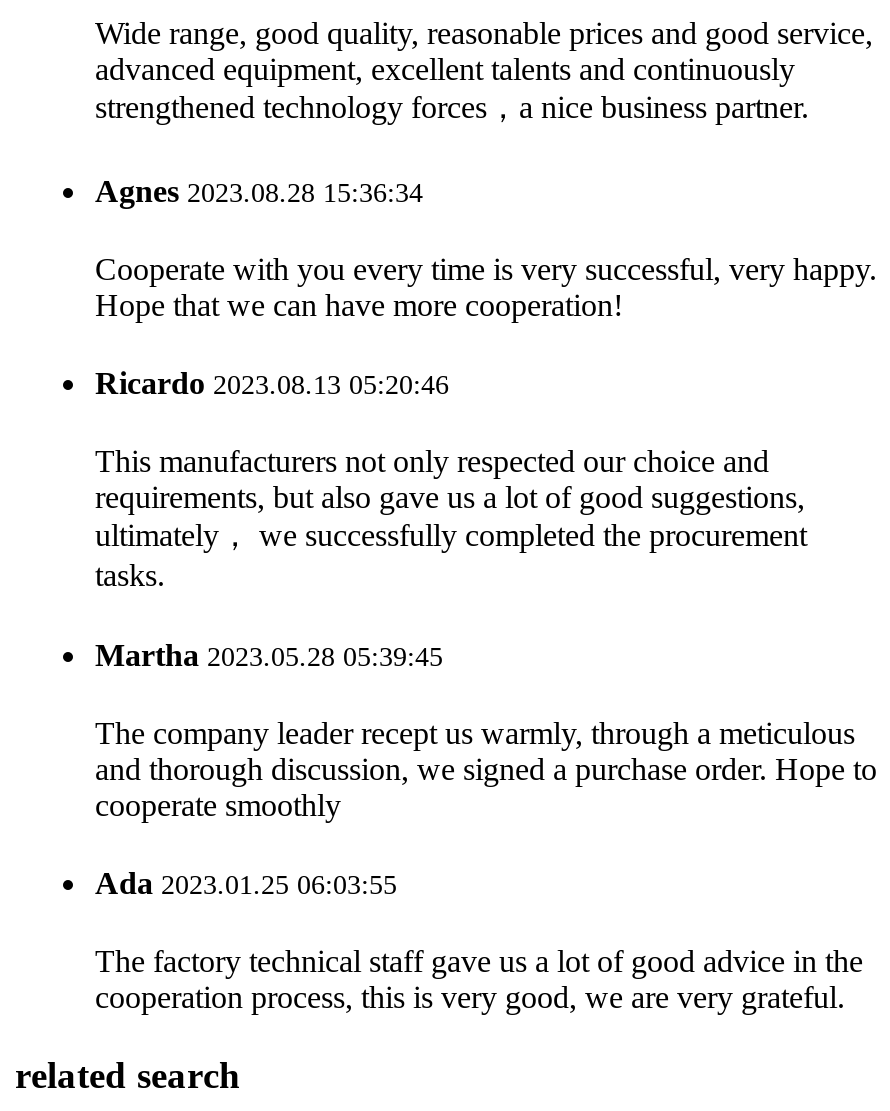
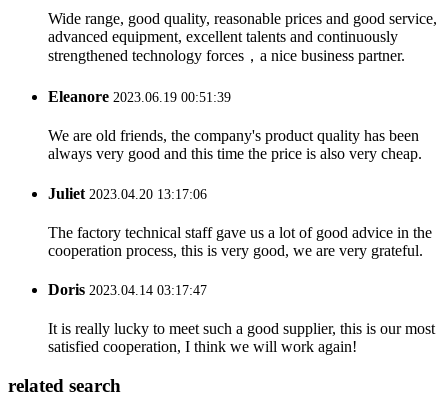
- Agnes 2023.08.28 15:36:34
- Cooperate with you every time is very successful, very happy.
- Hope that we can have more cooperation!
- Ricardo 2023.08.13 05:20:46
- This manufacturers not only respected our choice and
- requirements, but also gave us a lot of good suggestions,
- ultimately， we successfully completed the procurement
- tasks.
- Martha 2023.05.28 05:39:45
- The company leader recept us warmly, through a meticulous
- and thorough discussion, we signed a purchase order. Hope to
- cooperate smoothly
- Ada 2023.01.25 06:03:55
+ Eleanore 2023.06.19 00:51:39
+ We are old friends, the company's product quality has been
+ always very good and this time the price is also very cheap.
+ Juliet 2023.04.20 13:17:06

moved up: The factory technical staff gave us a lot of good advice in the | cooperation process, this is very good, we are very grateful.

+ Doris 2023.04.14 03:17:47
+ It is really lucky to meet such a good supplier, this is our most
+ satisfied cooperation, I think we will work again!
